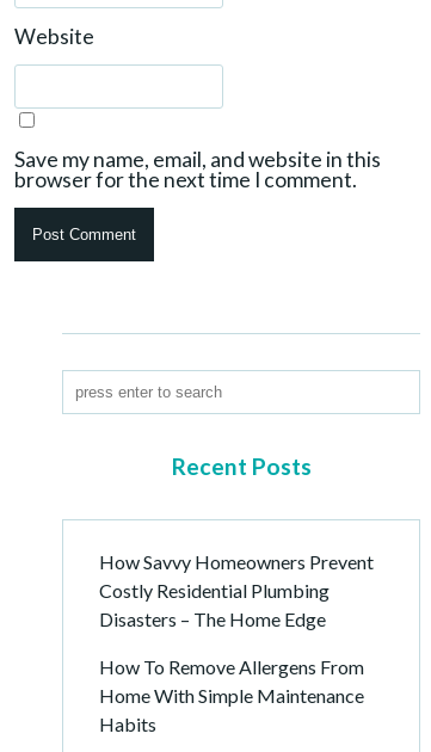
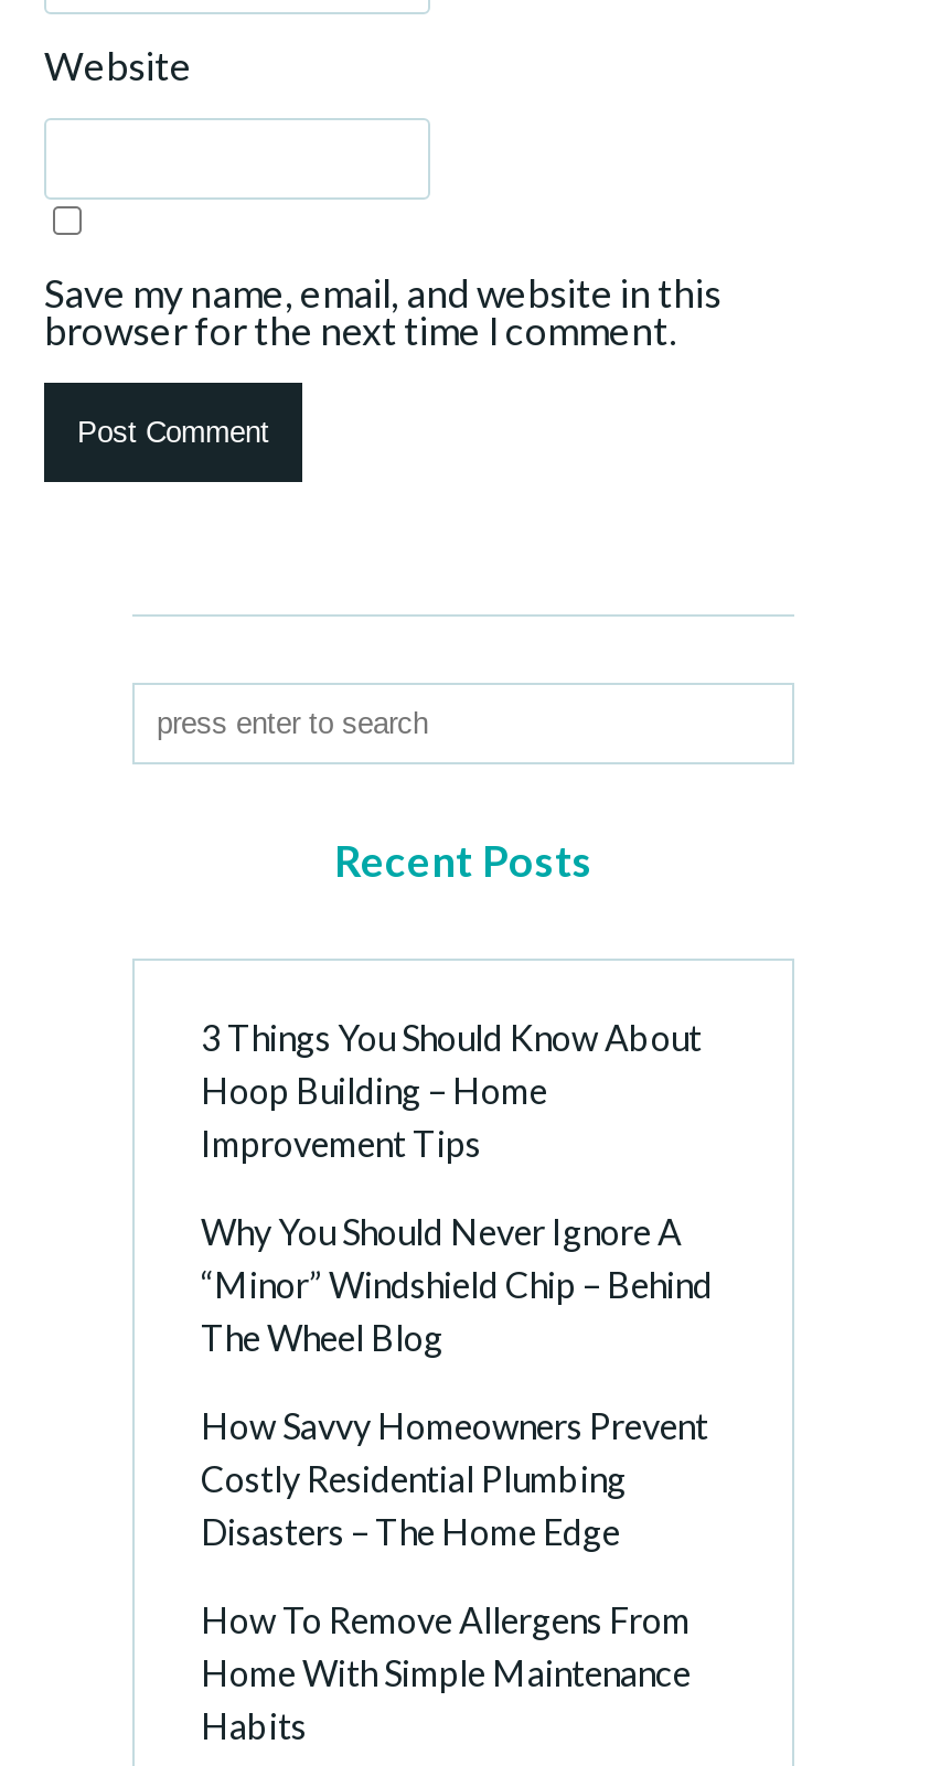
+ 3 Things You Should Know About
+ Hoop Building – Home
+ Improvement Tips
+ Why You Should Never Ignore A
+ “Minor” Windshield Chip – Behind
+ The Wheel Blog
